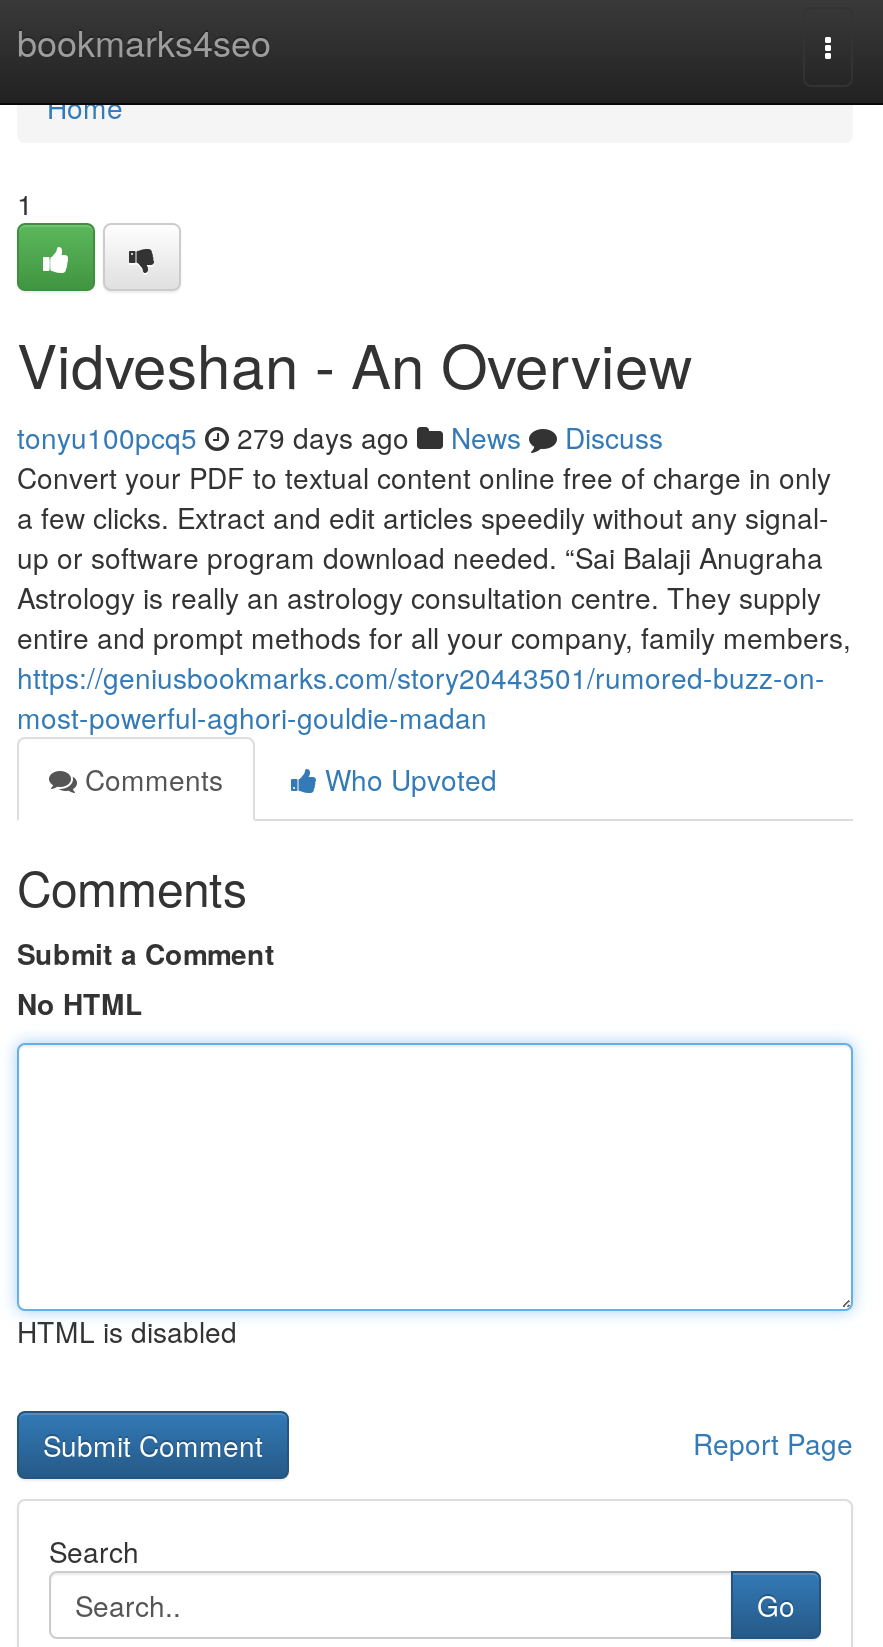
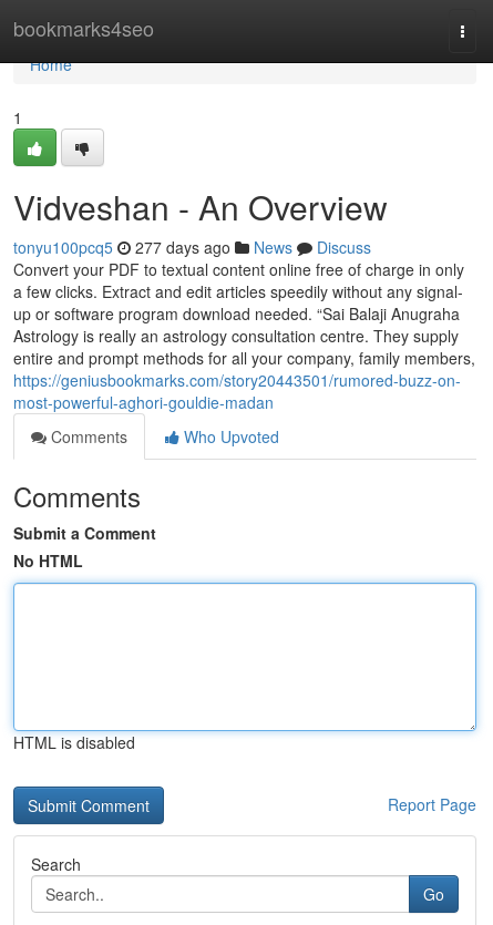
- tonyu100pcq5 279 days ago News Discuss
+ tonyu100pcq5 277 days ago News Discuss
